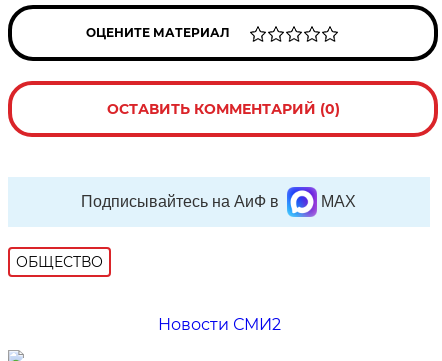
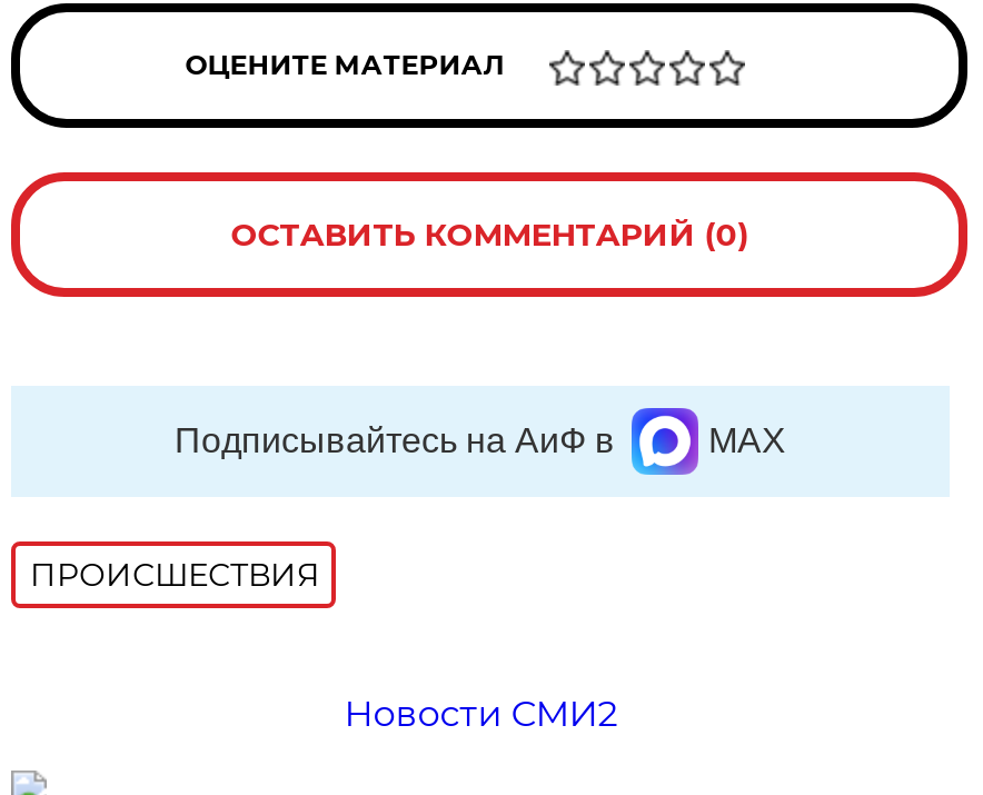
- ОБЩЕСТВО
+ ПРОИСШЕСТВИЯ
